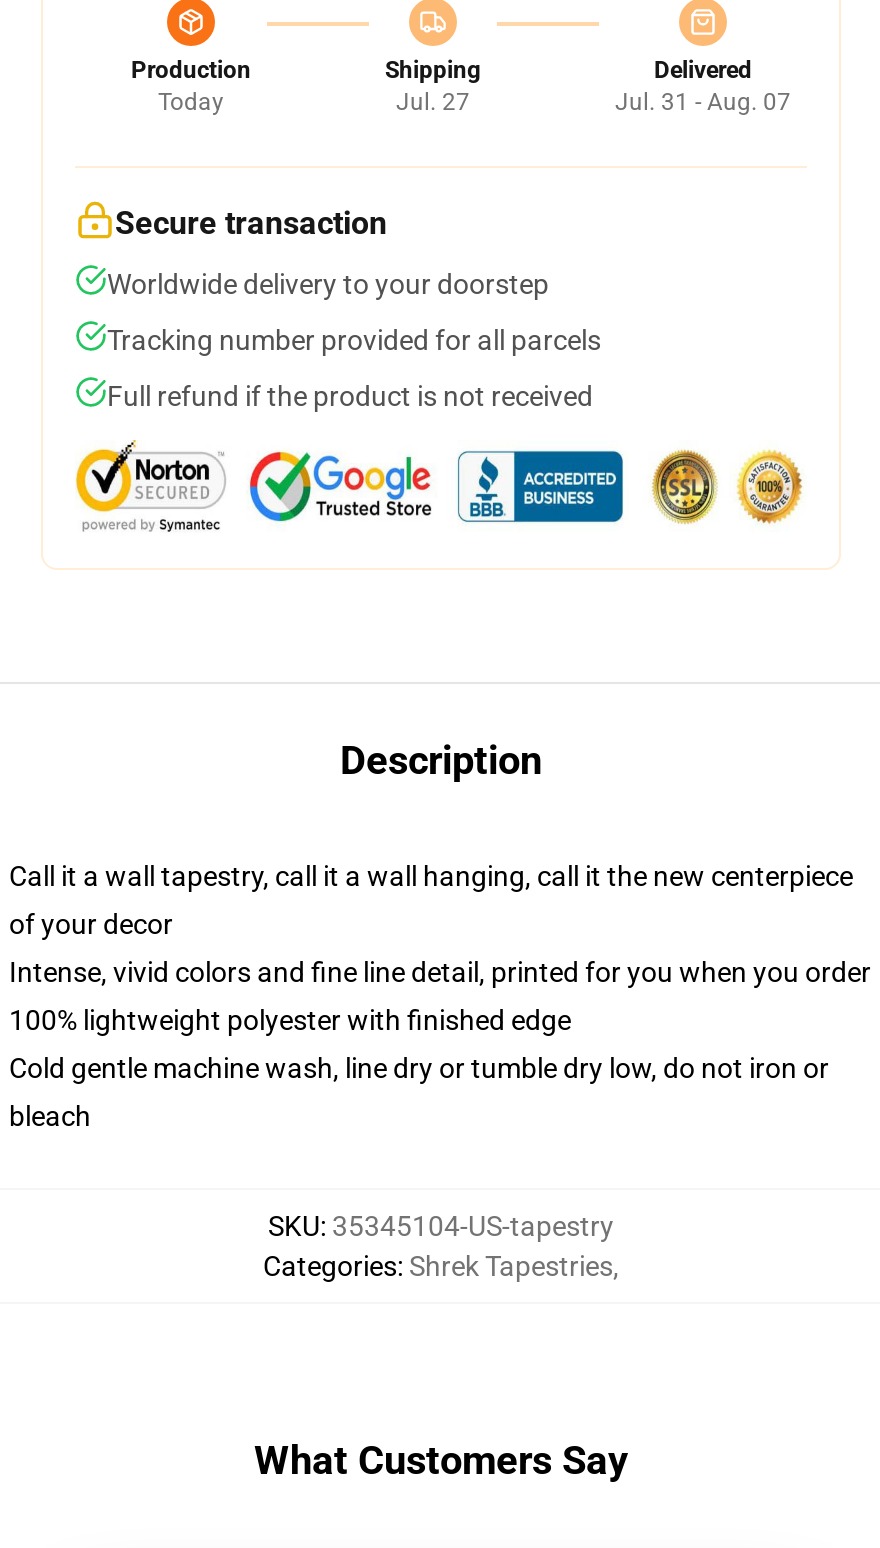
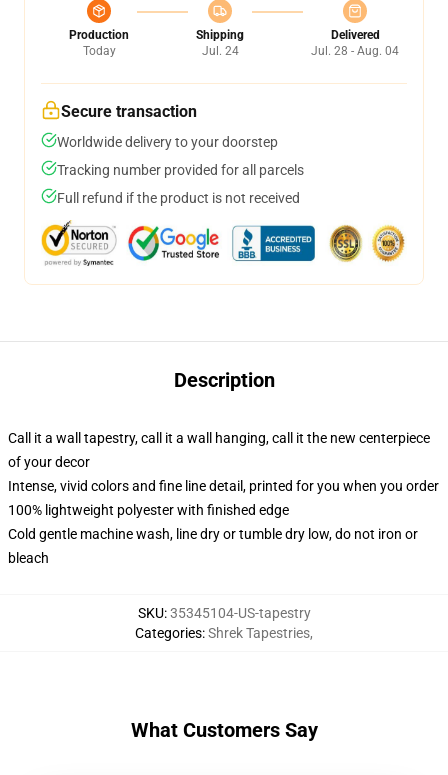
- Jul. 27
+ Jul. 24

- Jul. 31 - Aug. 07
+ Jul. 28 - Aug. 04
